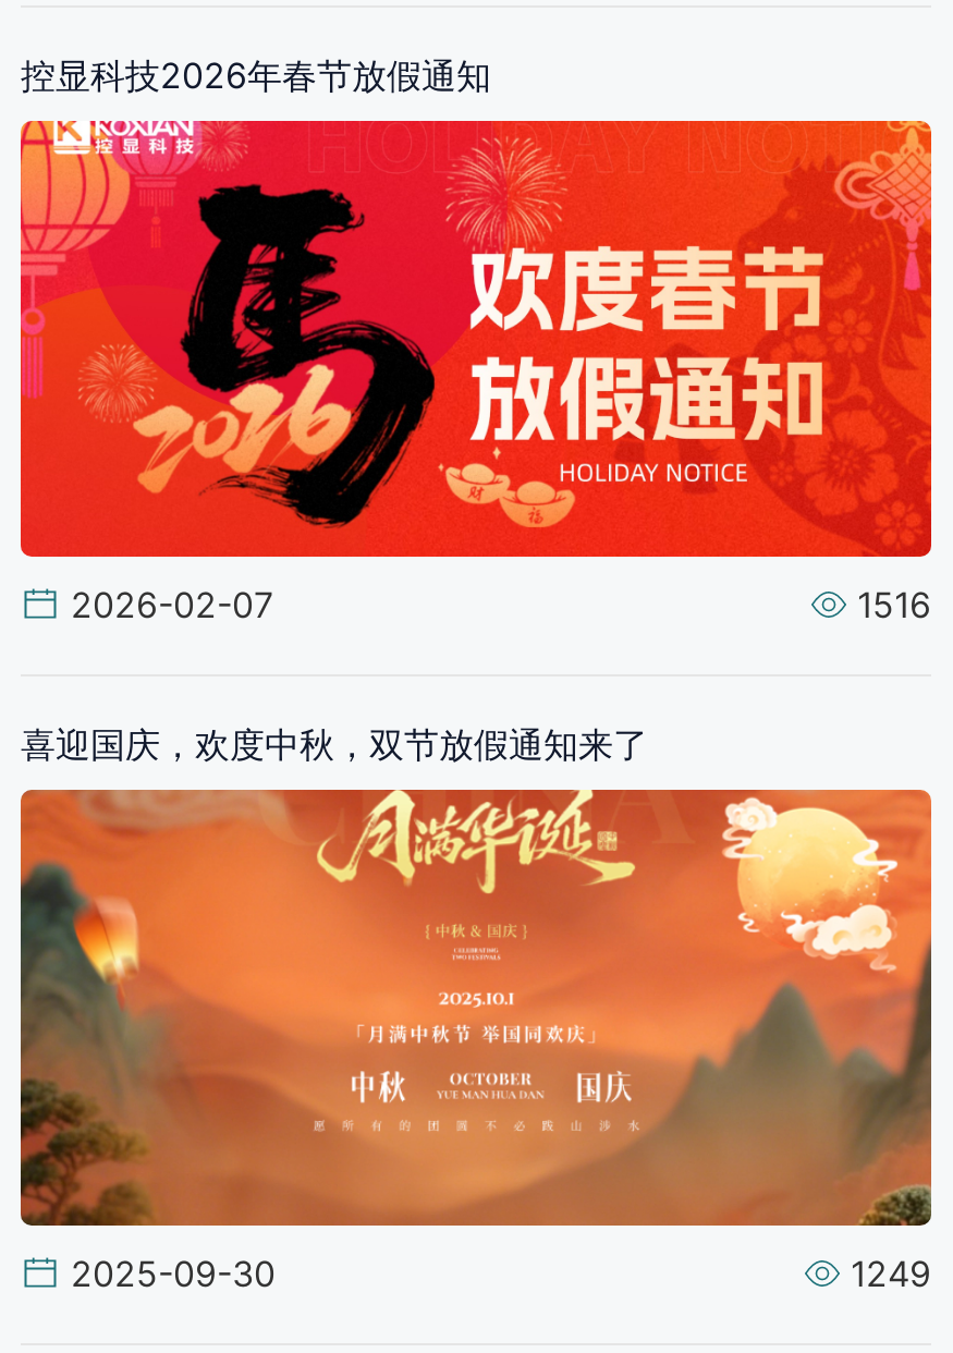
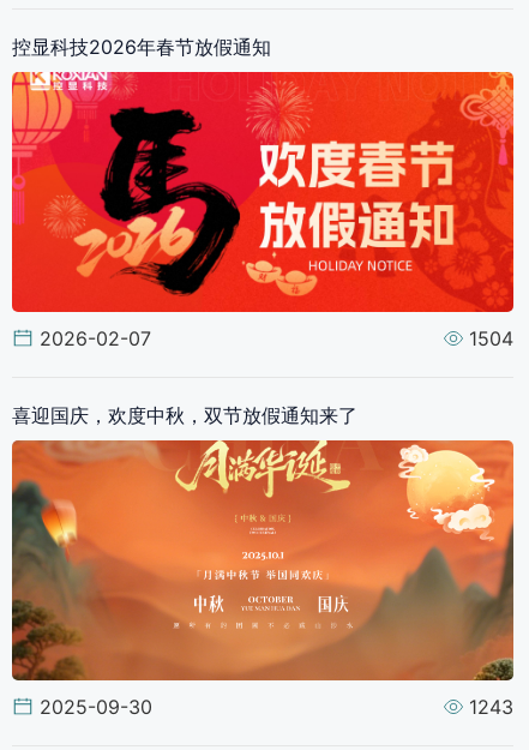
- 1516
+ 1504

- 1249
+ 1243
